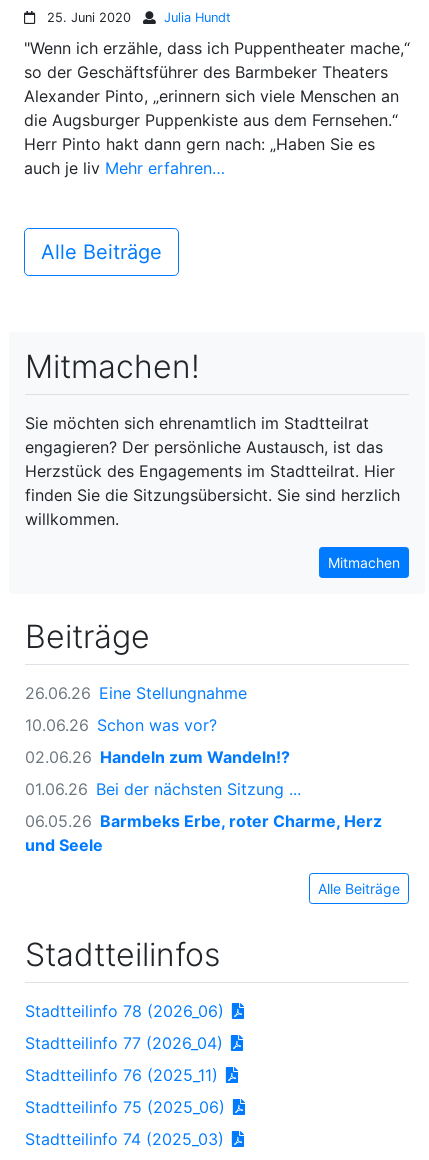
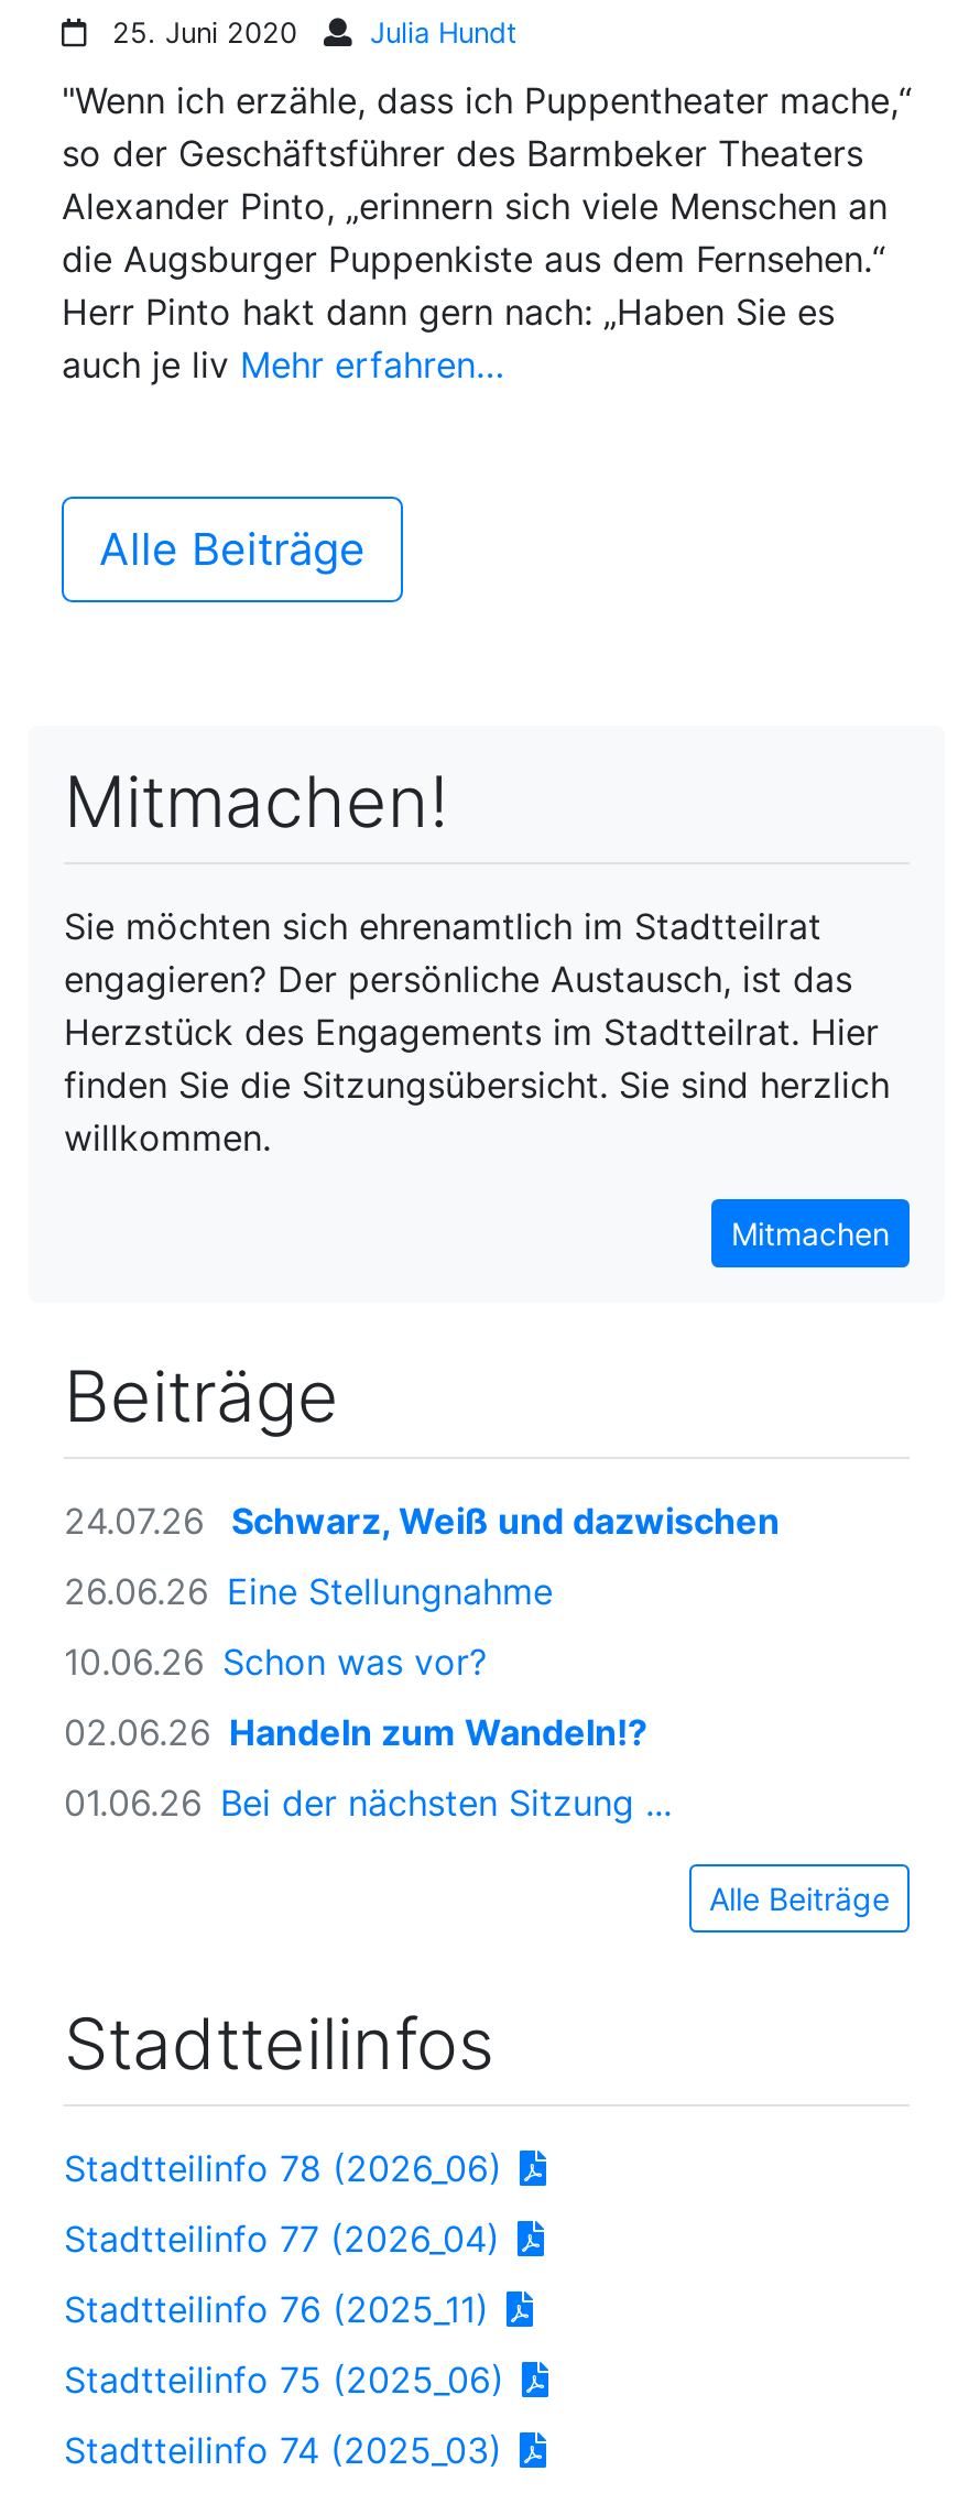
+ 24.07.26 Schwarz, Weiß und dazwischen

moved down: 26.06.26 Eine Stellungnahme | 10.06.26 Schon was vor? | 02.06.26 Handeln zum Wandeln!? | 01.06.26 Bei der nächsten Sitzung ...

- 06.05.26 Barmbeks Erbe, roter Charme, Herz
- und Seele
